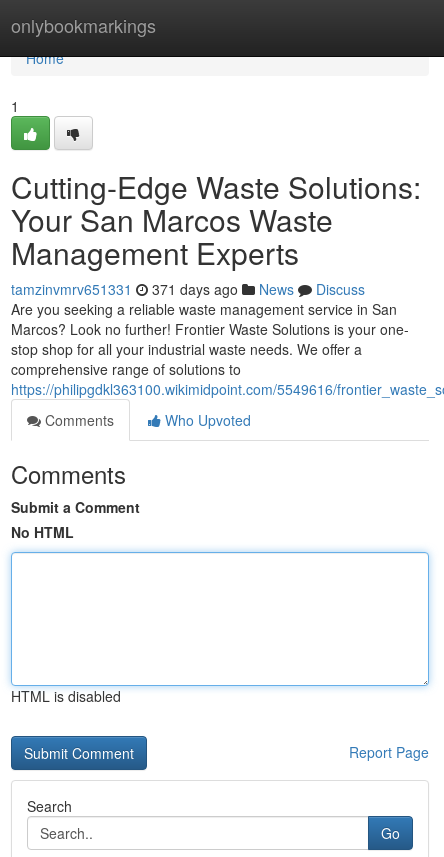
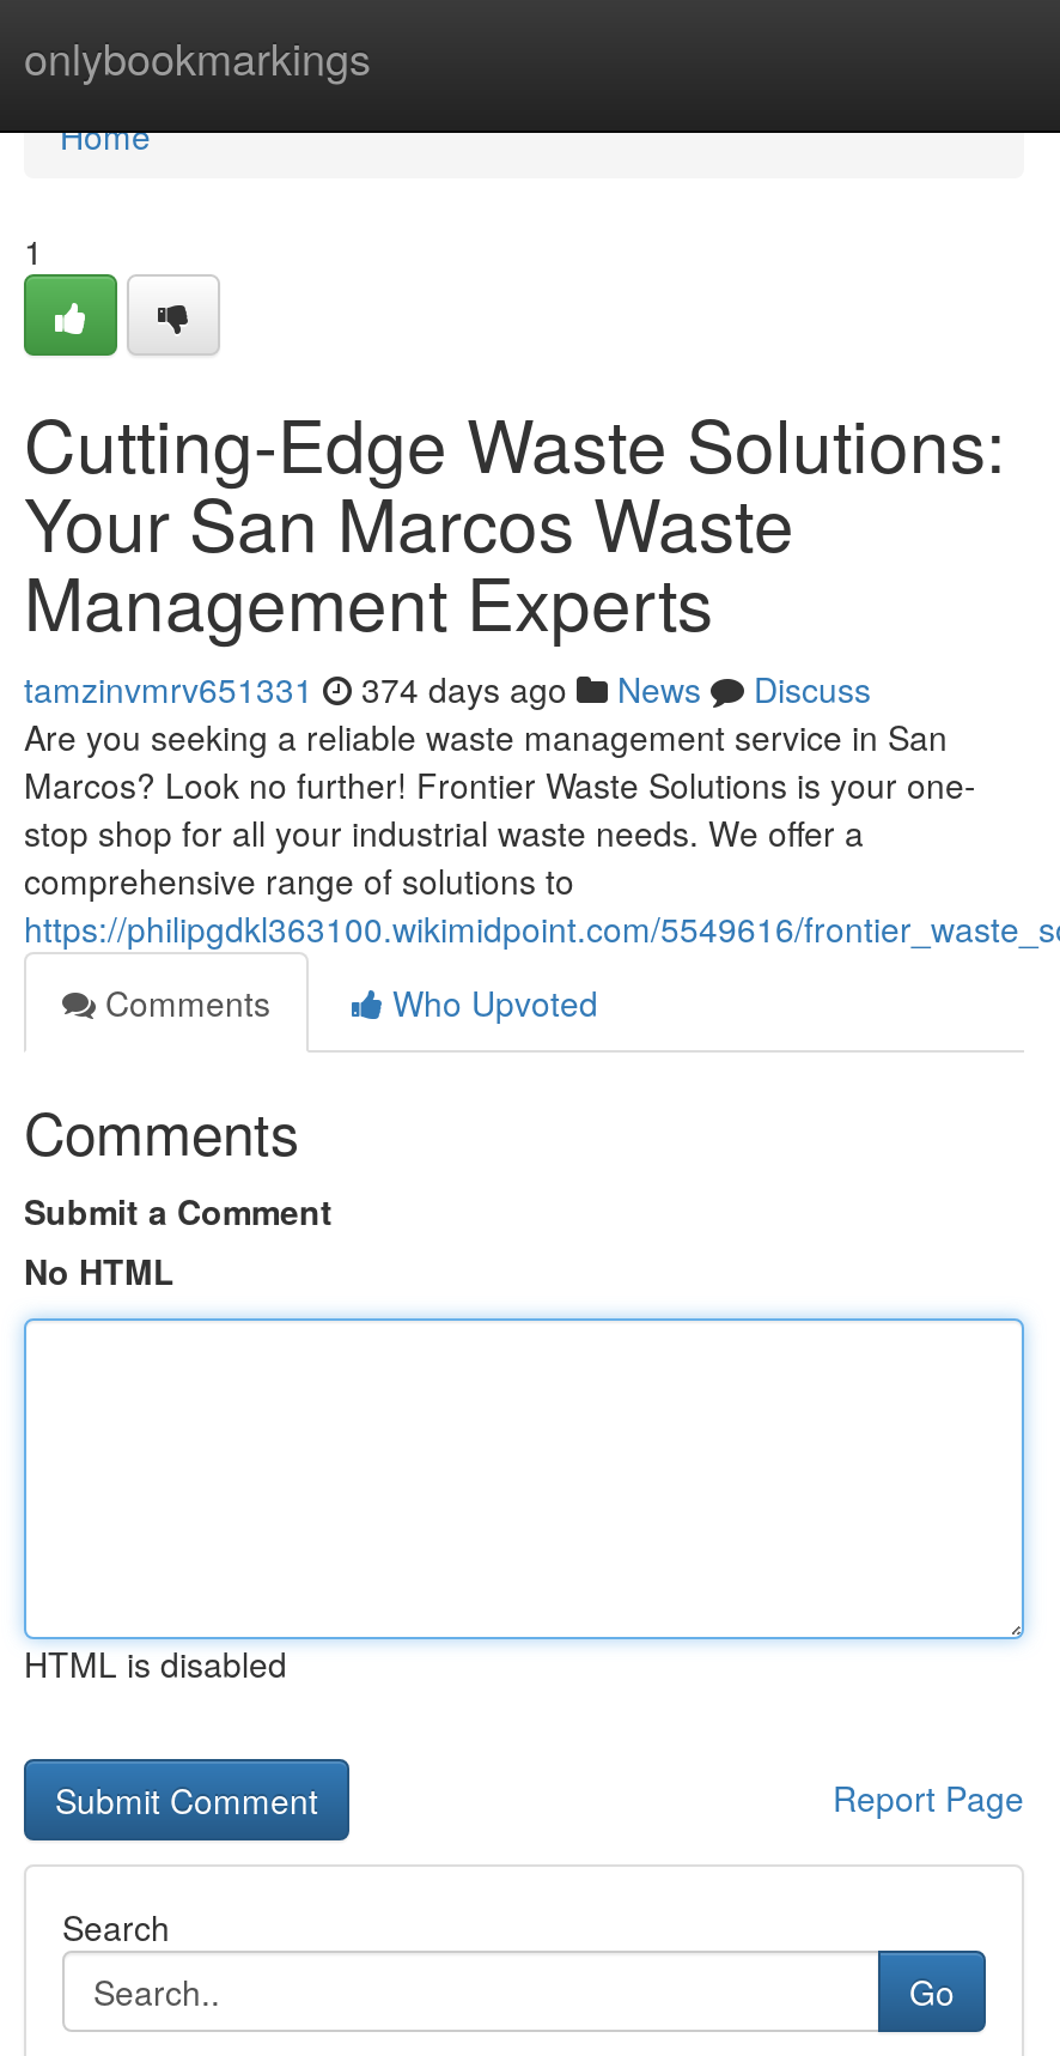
- tamzinvmrv651331 371 days ago News Discuss
+ tamzinvmrv651331 374 days ago News Discuss
